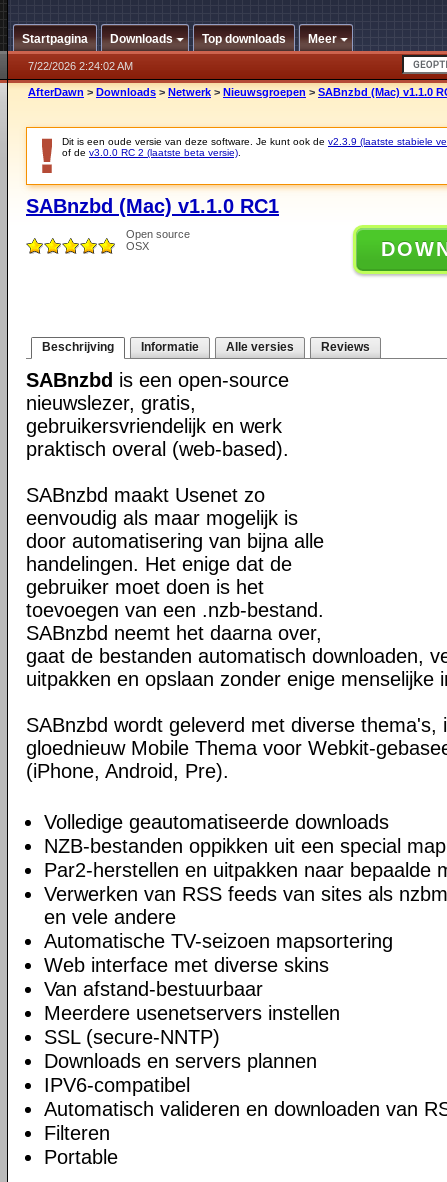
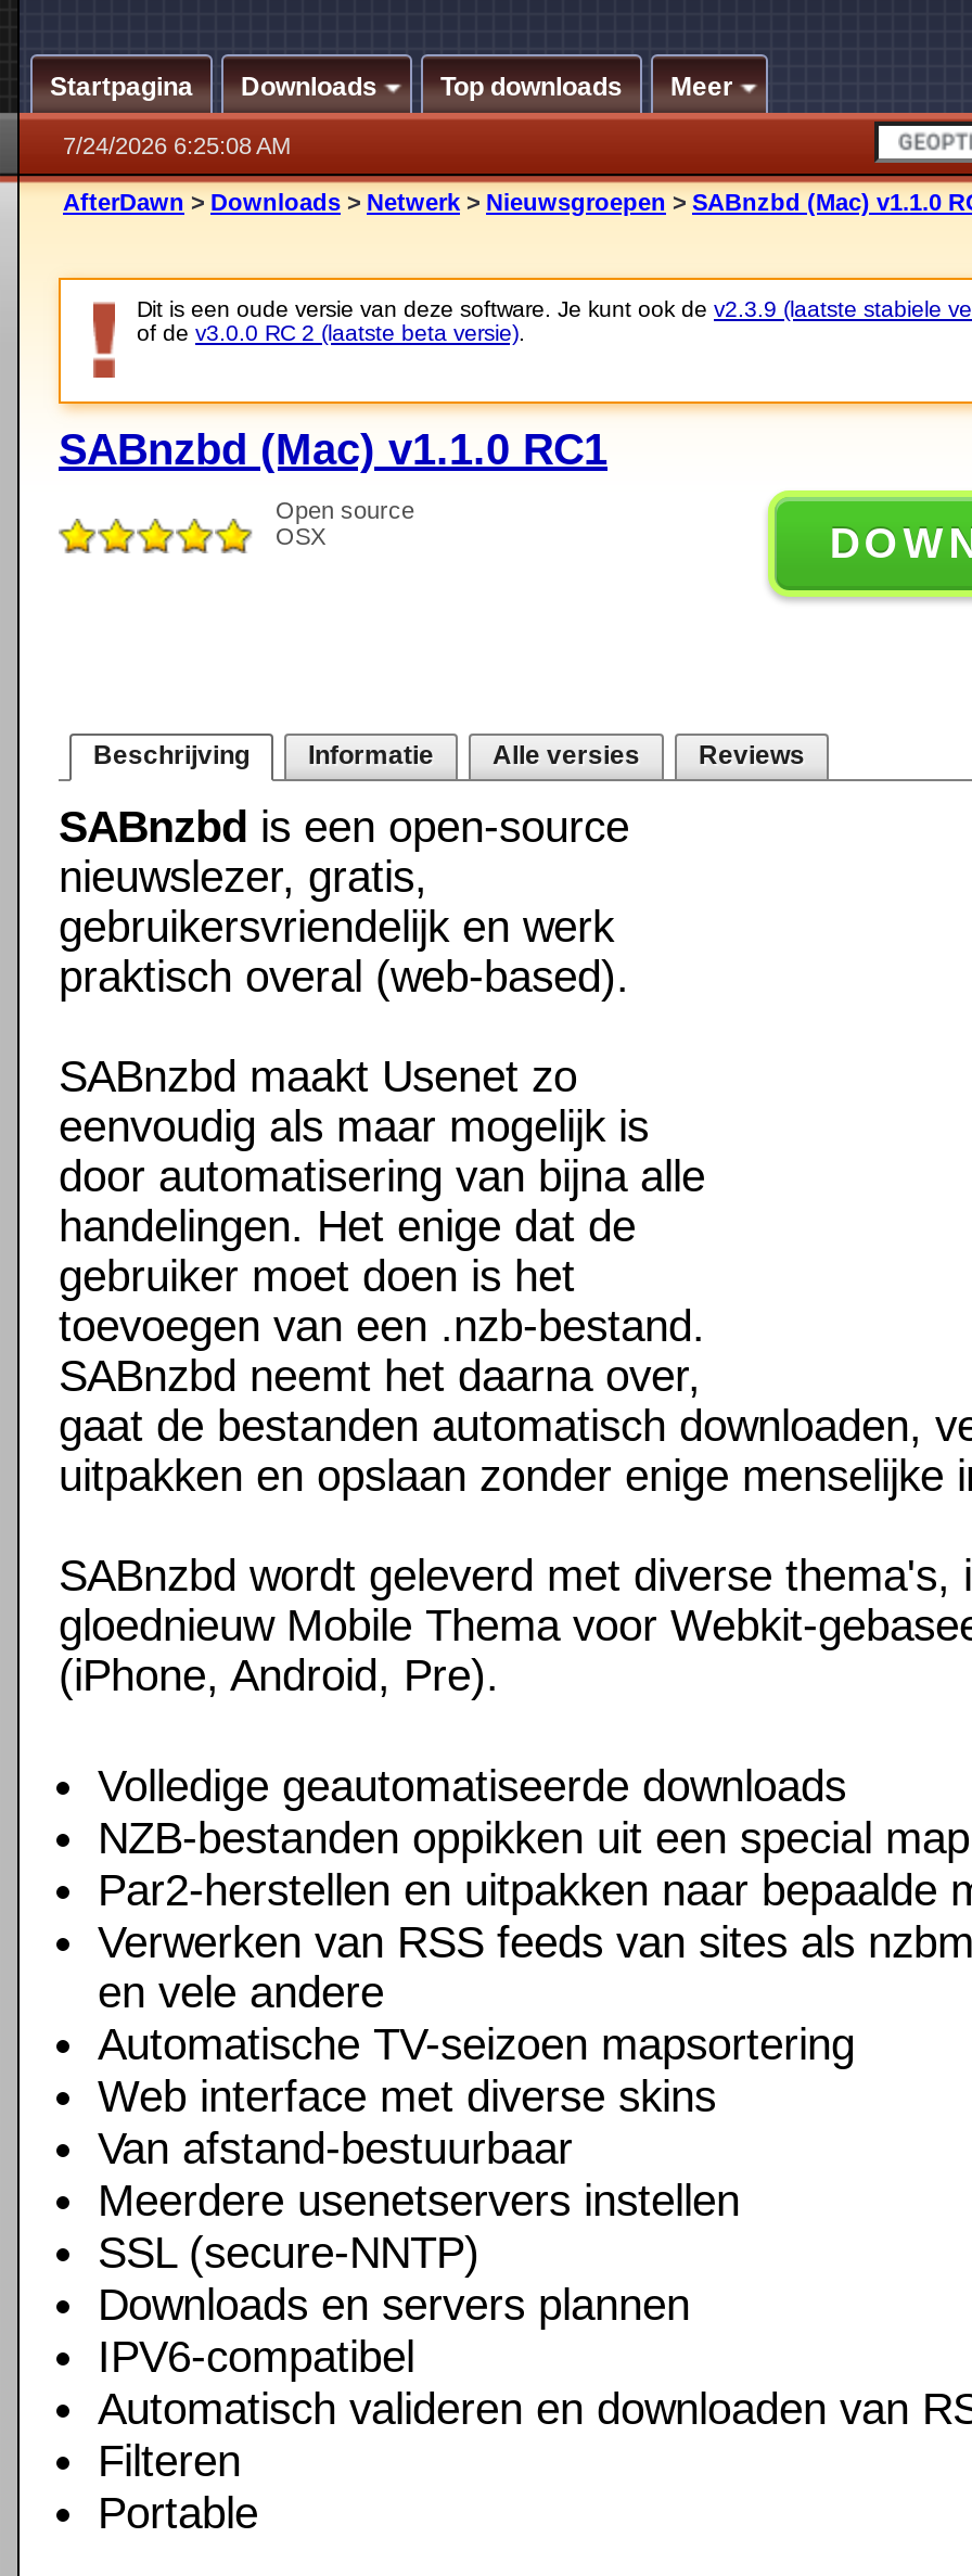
- 7/22/2026 2:24:02 AM
+ 7/24/2026 6:25:08 AM
